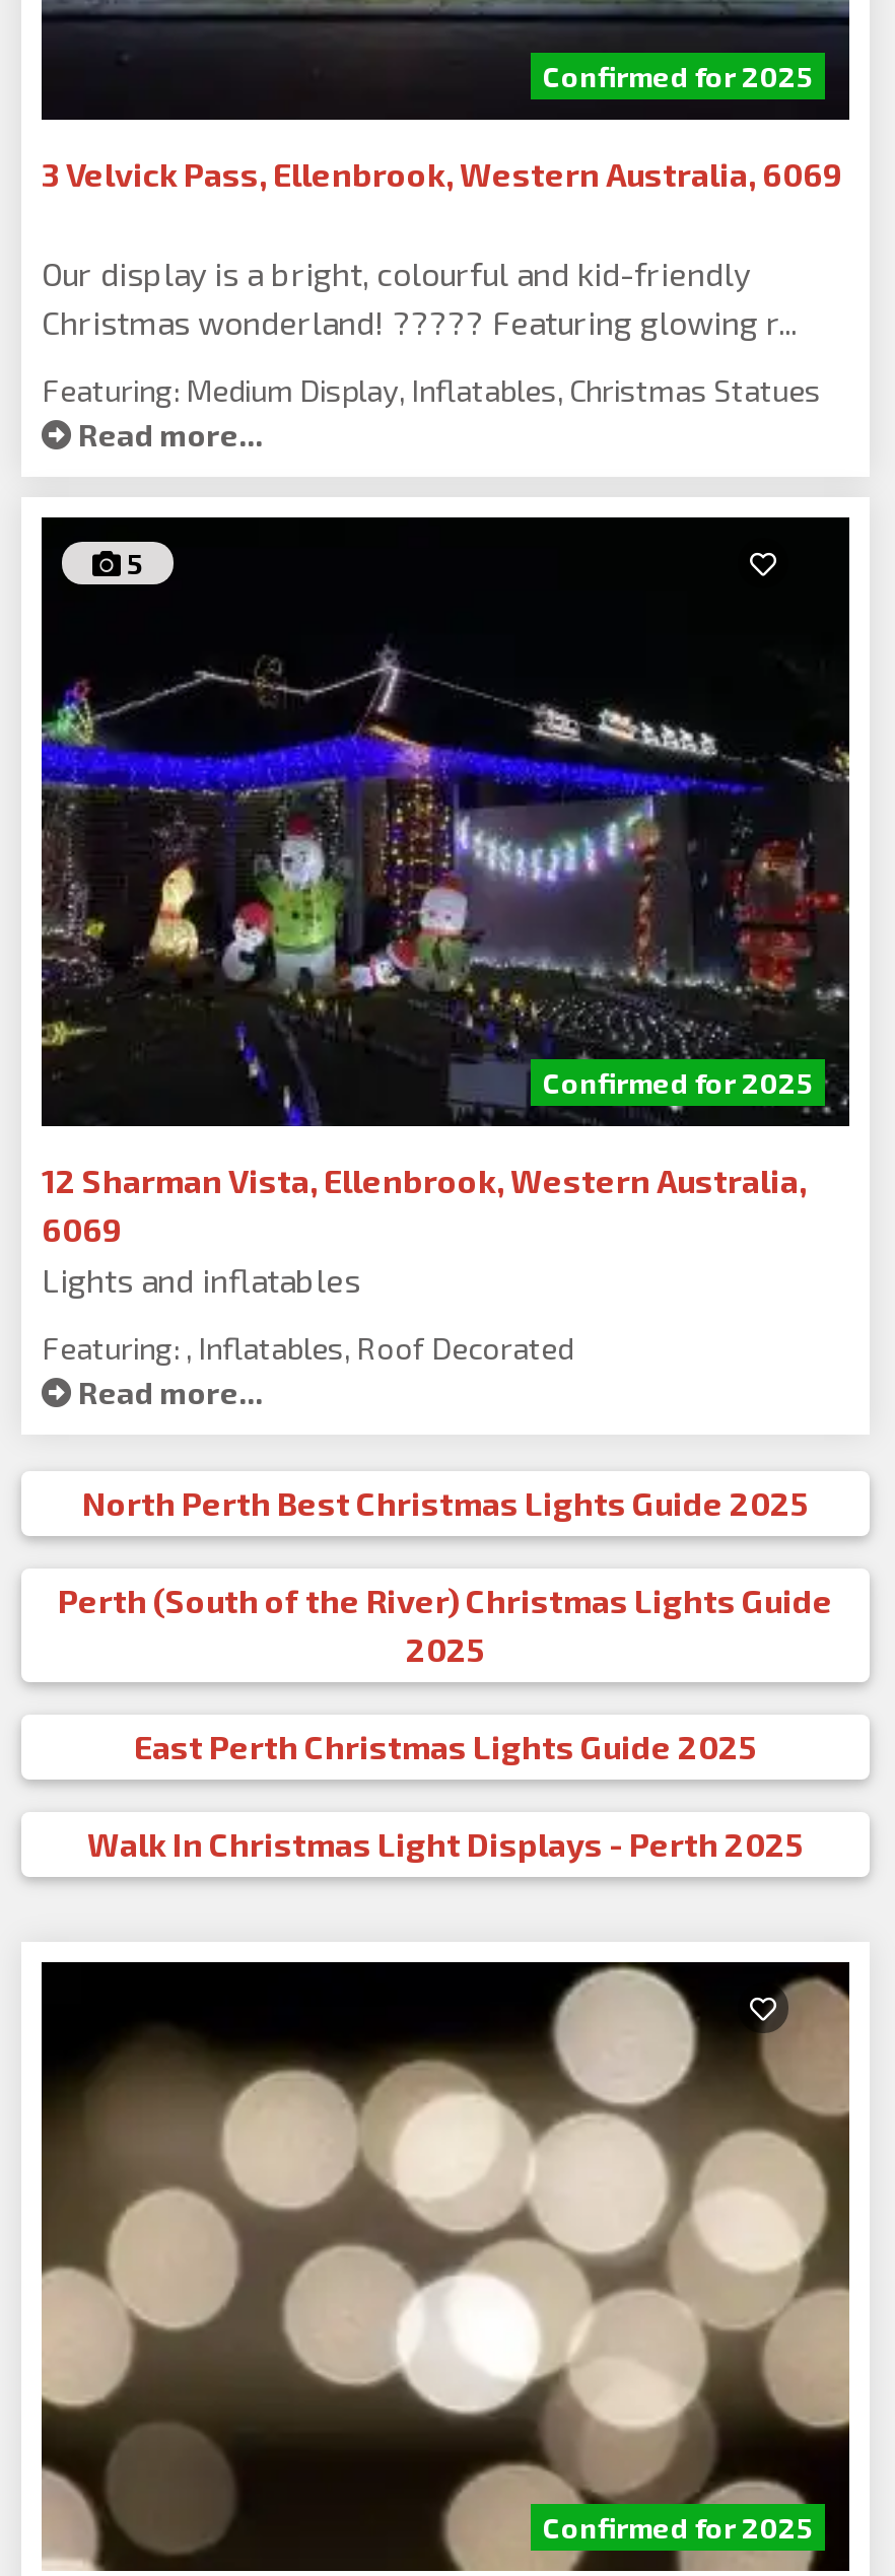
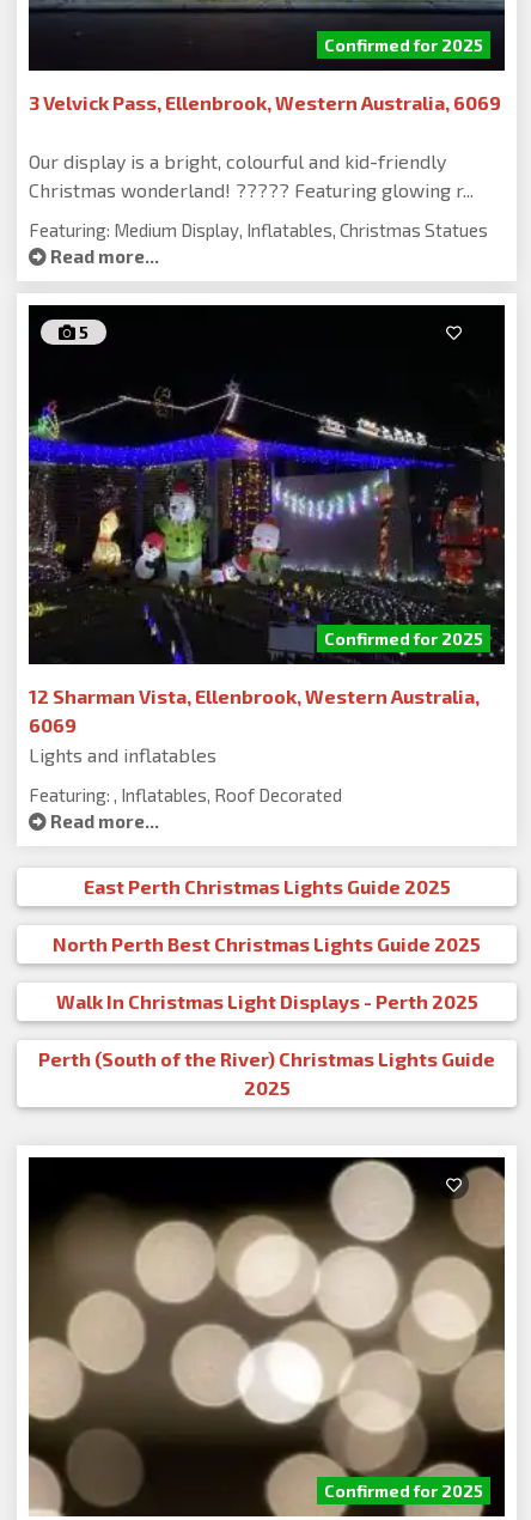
moved down: North Perth Best Christmas Lights Guide 2025

moved down: Perth (South of the River) Christmas Lights Guide | 2025

moved up: East Perth Christmas Lights Guide 2025

moved up: Walk In Christmas Light Displays - Perth 2025
